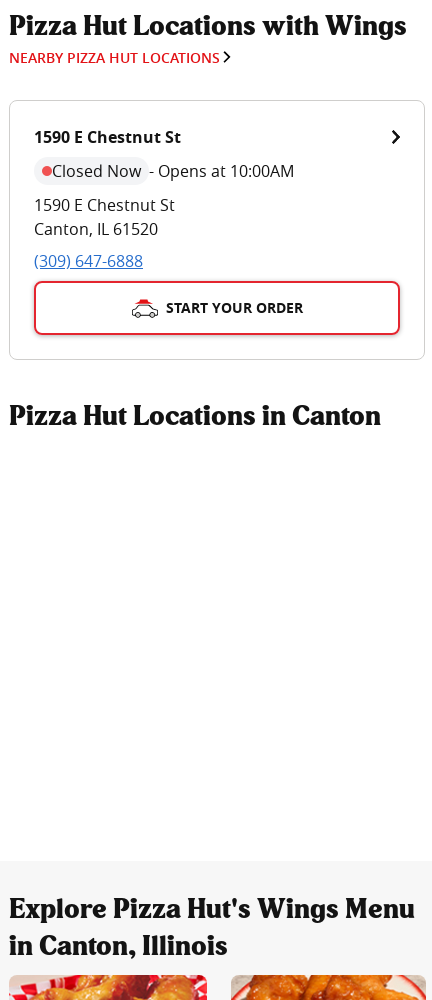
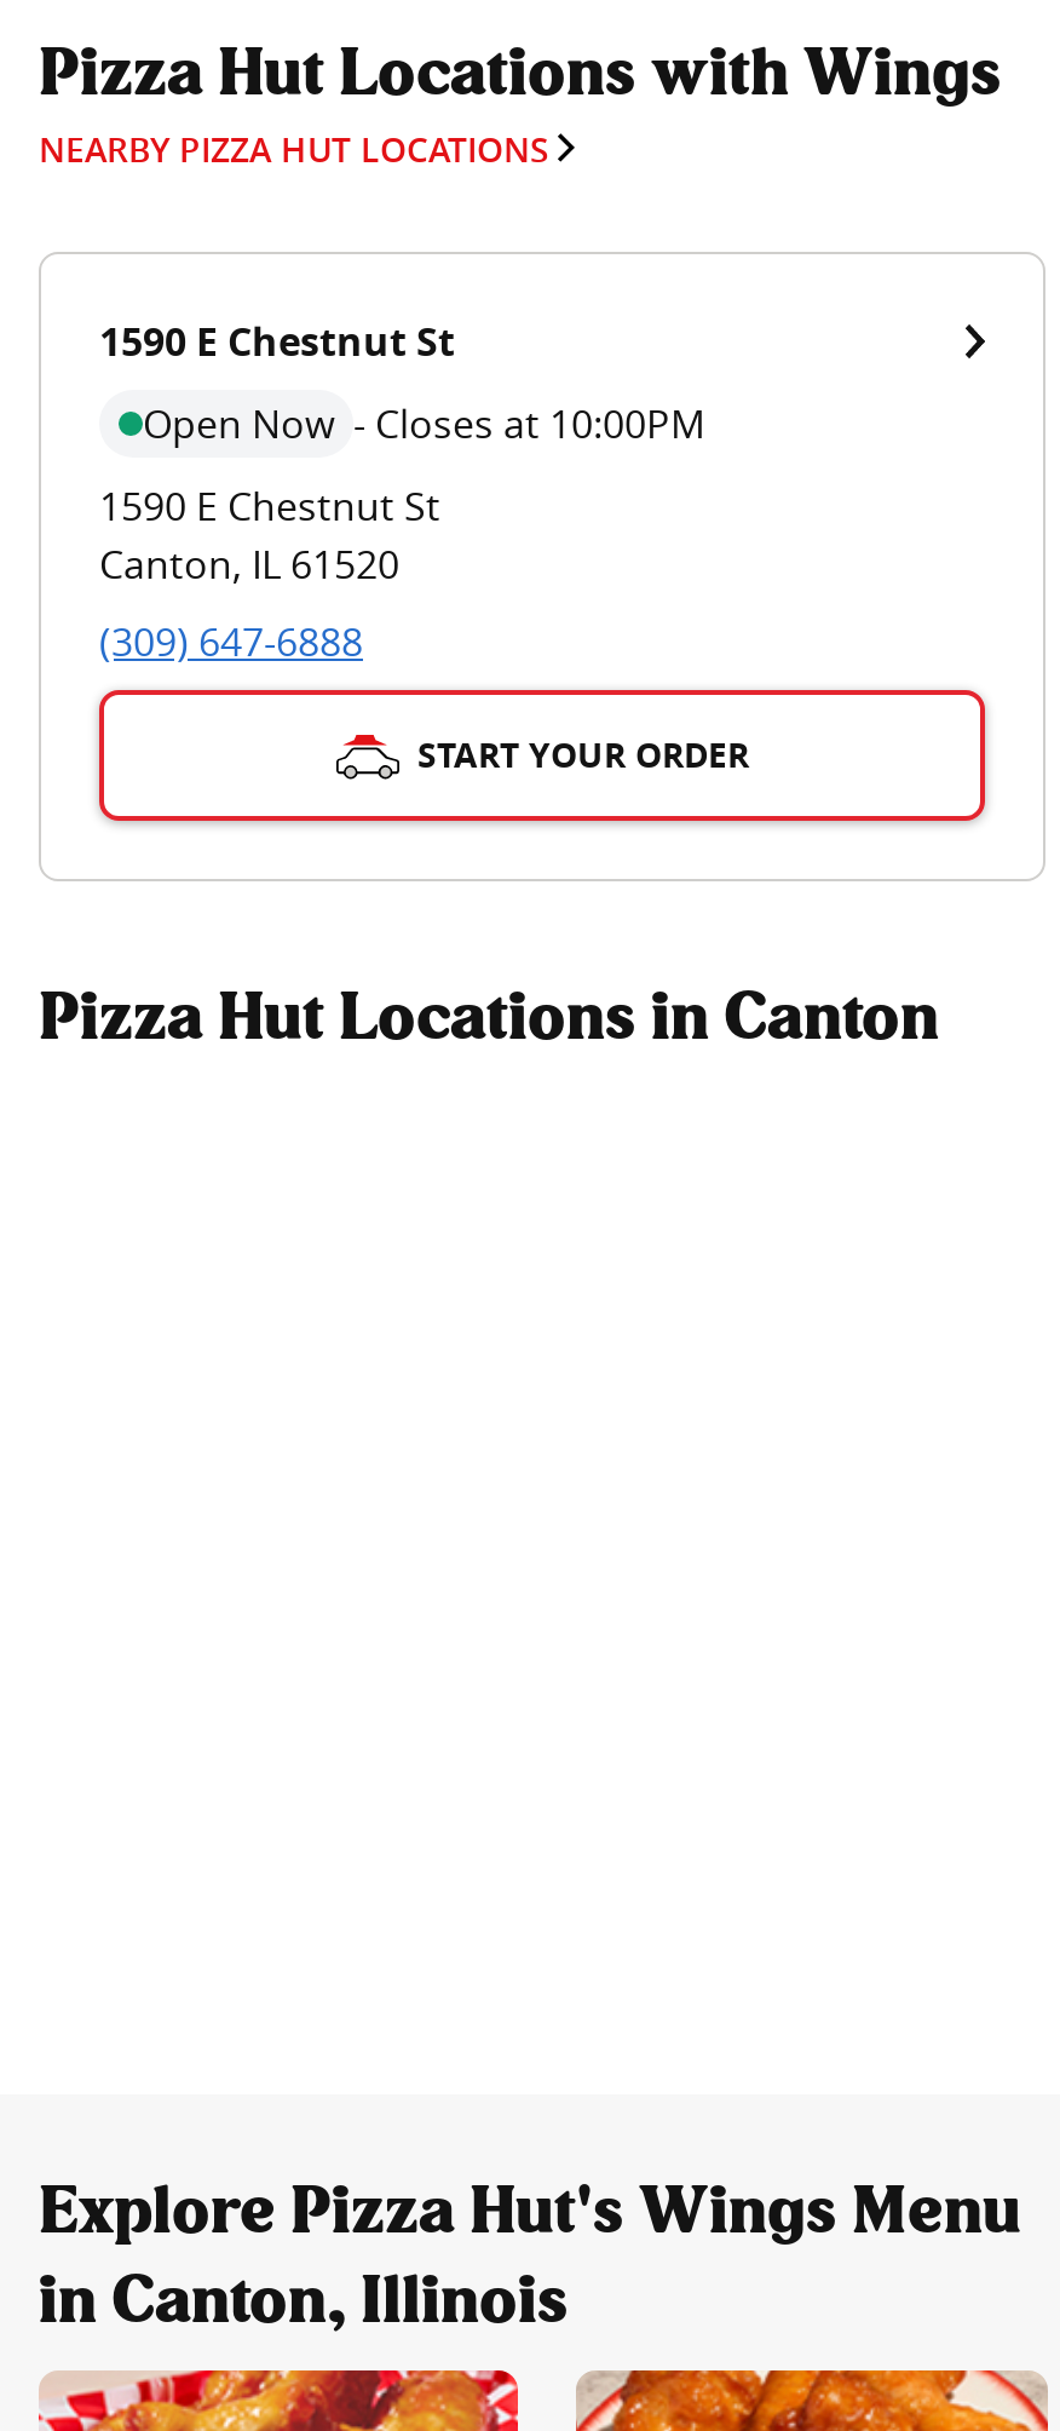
- Closed Now - Opens at 10:00AM
+ Open Now - Closes at 10:00PM
